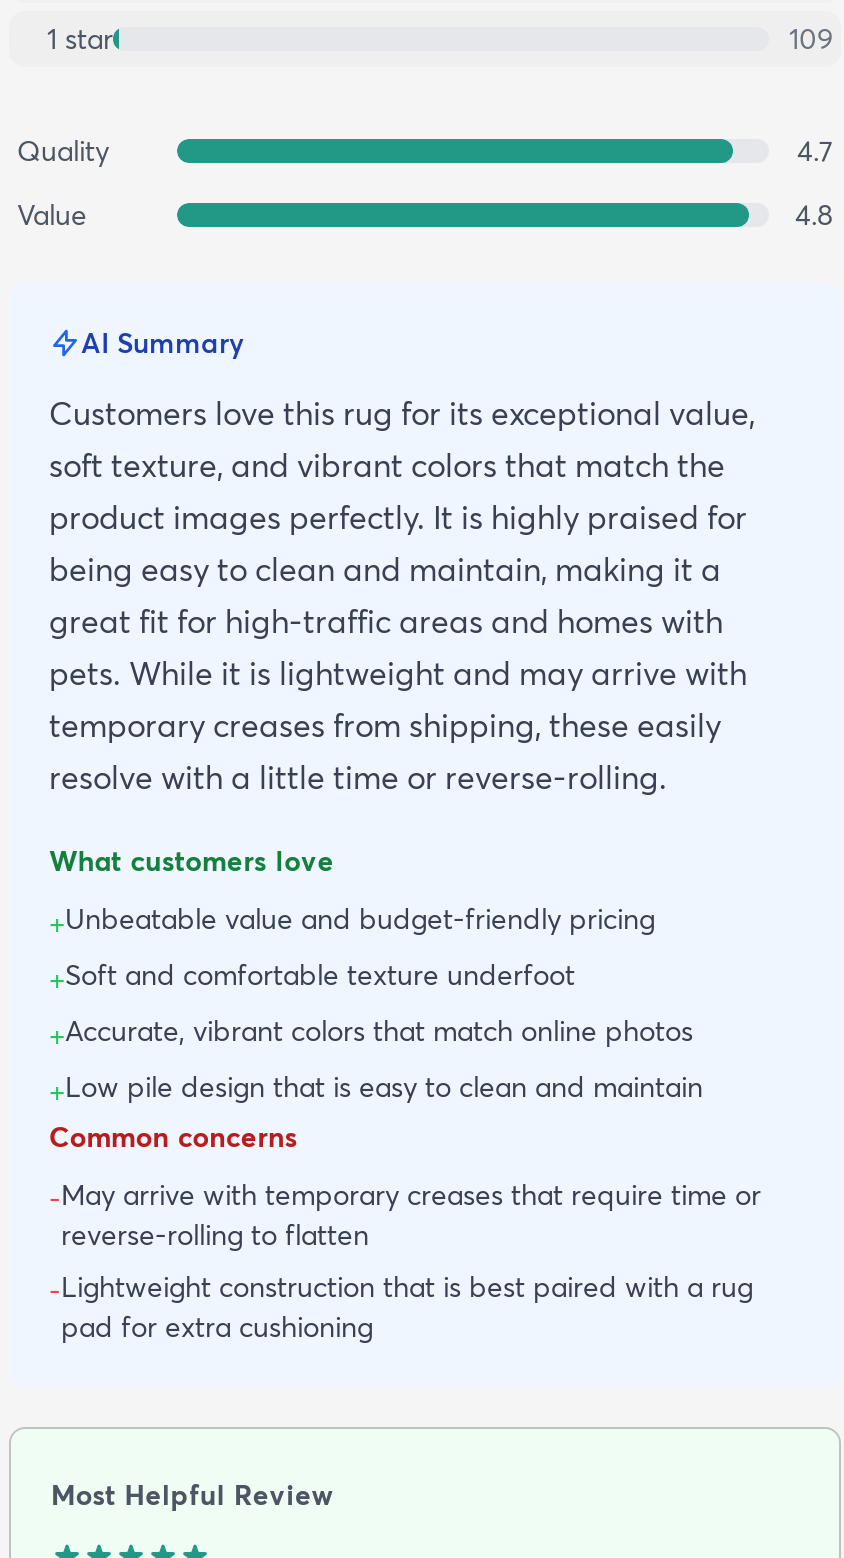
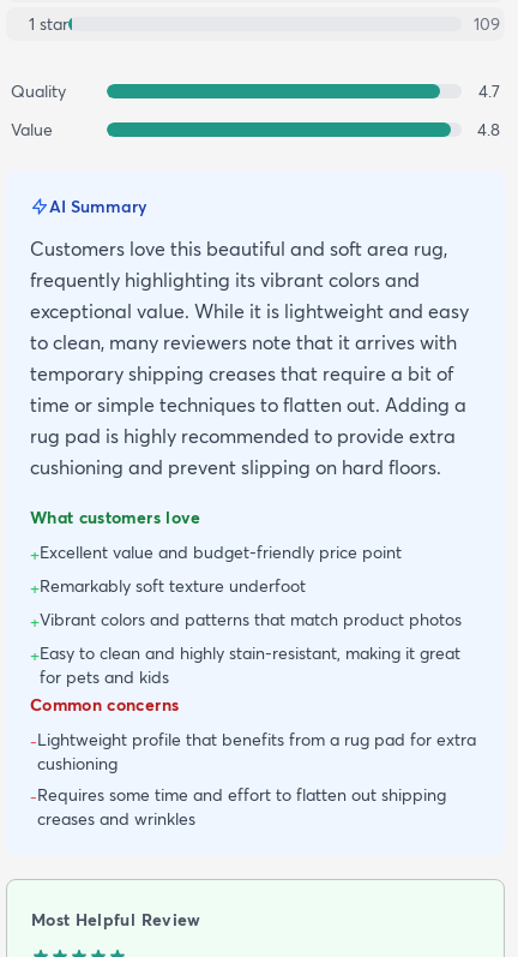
- Customers love this rug for its exceptional value,
- soft texture, and vibrant colors that match the
- product images perfectly. It is highly praised for
- being easy to clean and maintain, making it a
- great fit for high-traffic areas and homes with
- pets. While it is lightweight and may arrive with
- temporary creases from shipping, these easily
- resolve with a little time or reverse-rolling.
+ Customers love this beautiful and soft area rug,
+ frequently highlighting its vibrant colors and
+ exceptional value. While it is lightweight and easy
+ to clean, many reviewers note that it arrives with
+ temporary shipping creases that require a bit of
+ time or simple techniques to flatten out. Adding a
+ rug pad is highly recommended to provide extra
+ cushioning and prevent slipping on hard floors.

- +Unbeatable value and budget-friendly pricing
- +Soft and comfortable texture underfoot
- +Accurate, vibrant colors that match online photos
- +Low pile design that is easy to clean and maintain
+ +Excellent value and budget-friendly price point
+ +Remarkably soft texture underfoot
+ +Vibrant colors and patterns that match product photos
+ +Easy to clean and highly stain-resistant, making it great
+ for pets and kids

- -May arrive with temporary creases that require time or
- reverse-rolling to flatten
- -Lightweight construction that is best paired with a rug
- pad for extra cushioning
+ -Lightweight profile that benefits from a rug pad for extra
+ cushioning
+ -Requires some time and effort to flatten out shipping
+ creases and wrinkles
